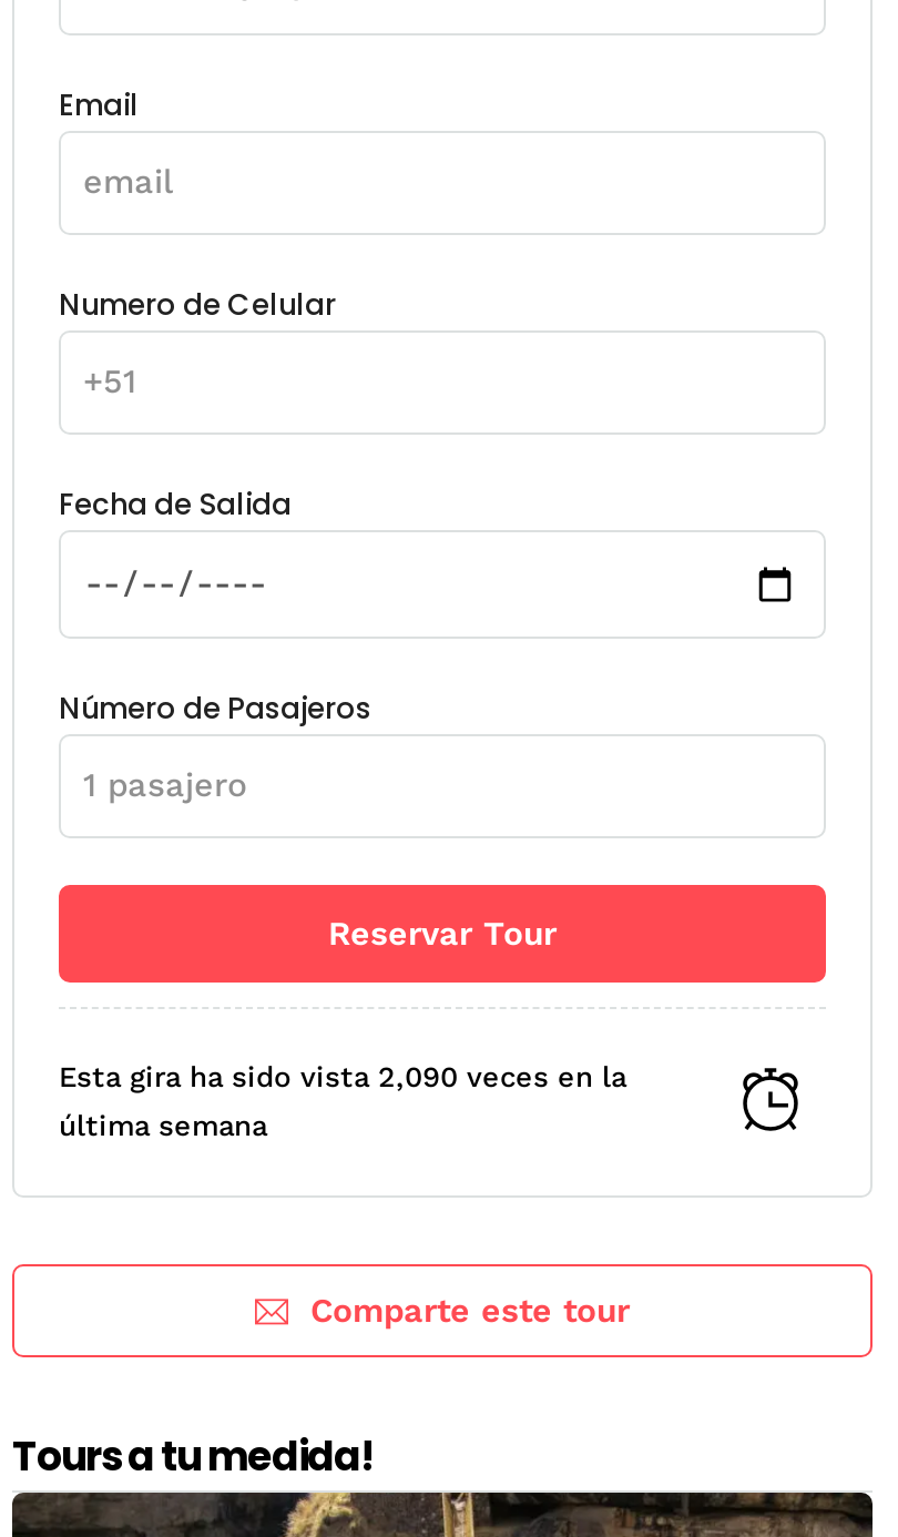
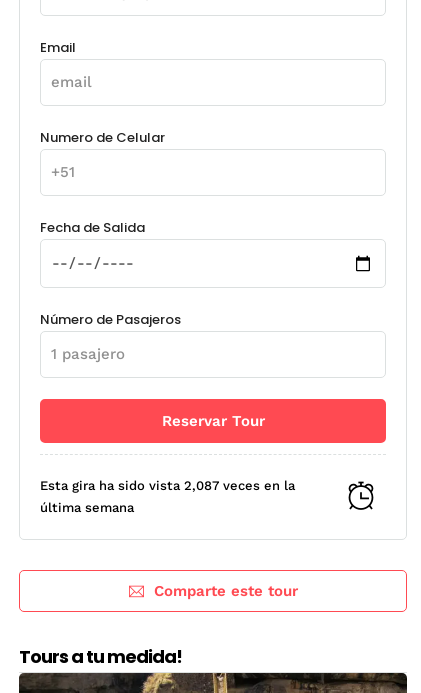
- Esta gira ha sido vista 2,090 veces en la
+ Esta gira ha sido vista 2,087 veces en la
